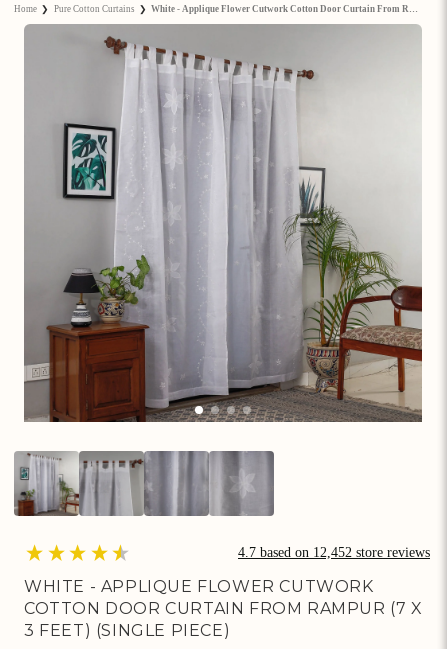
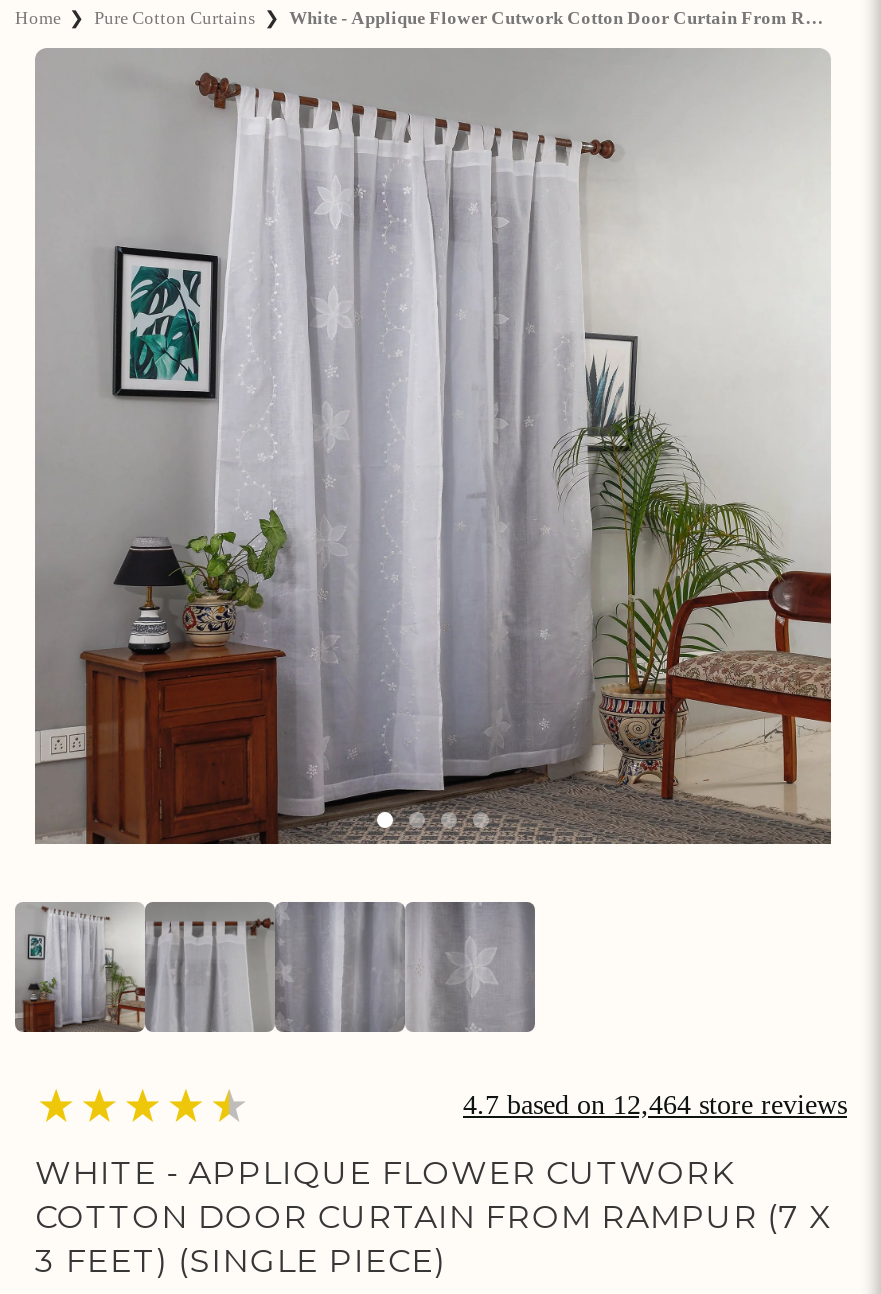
- 4.7 based on 12,452 store reviews
+ 4.7 based on 12,464 store reviews
